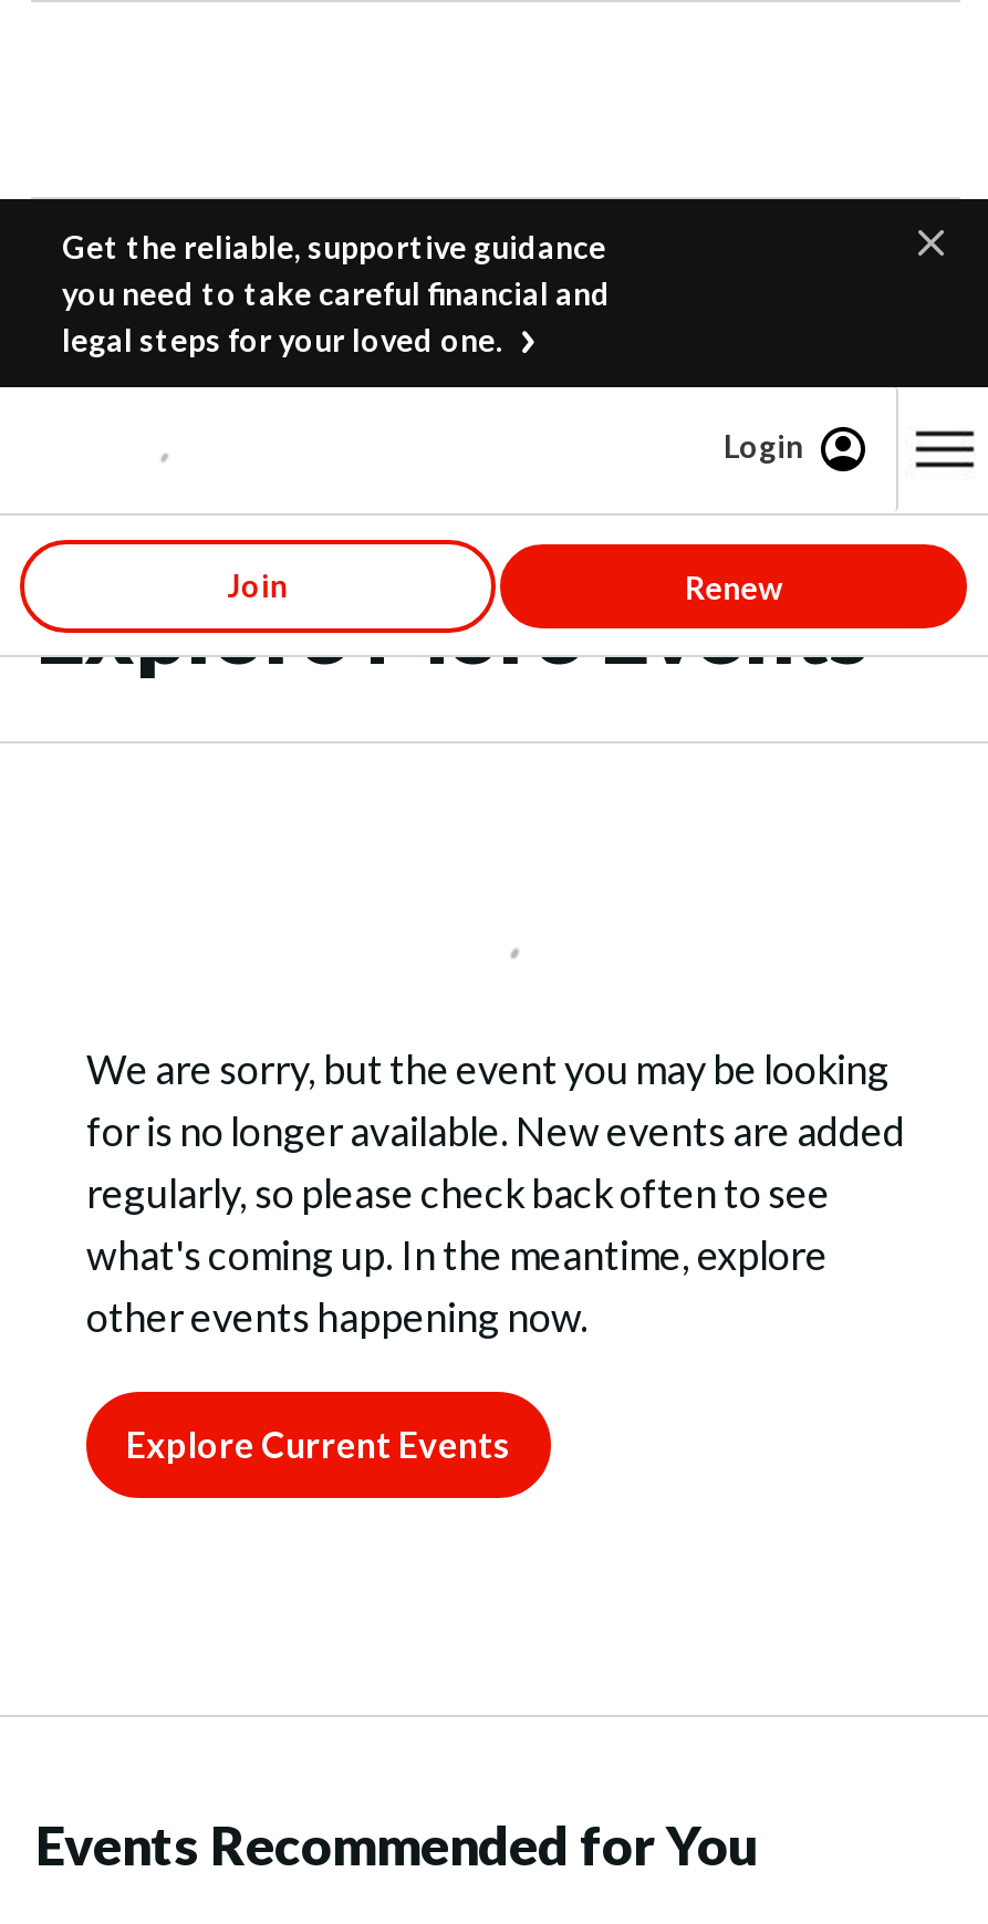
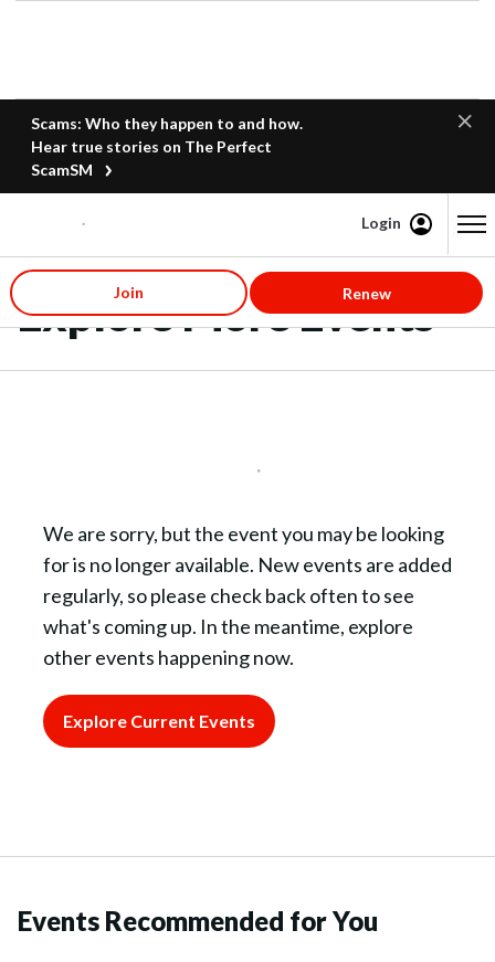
- Get the reliable, supportive guidance
- you need to take careful financial and
- legal steps for your loved one.
+ Scams: Who they happen to and how.
+ Hear true stories on The Perfect
+ ScamSM
